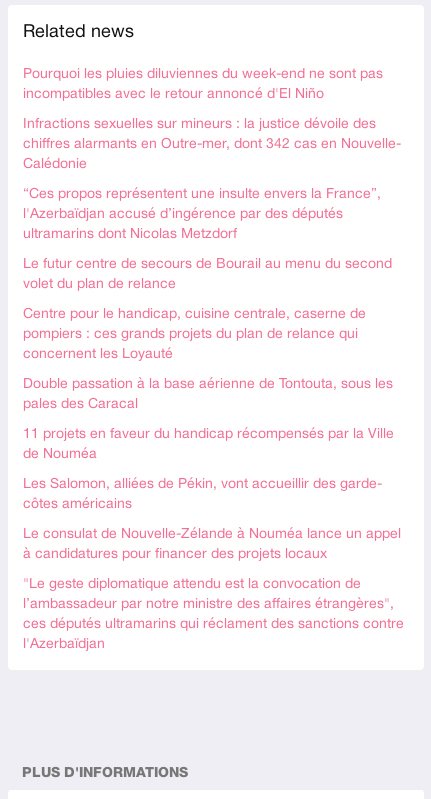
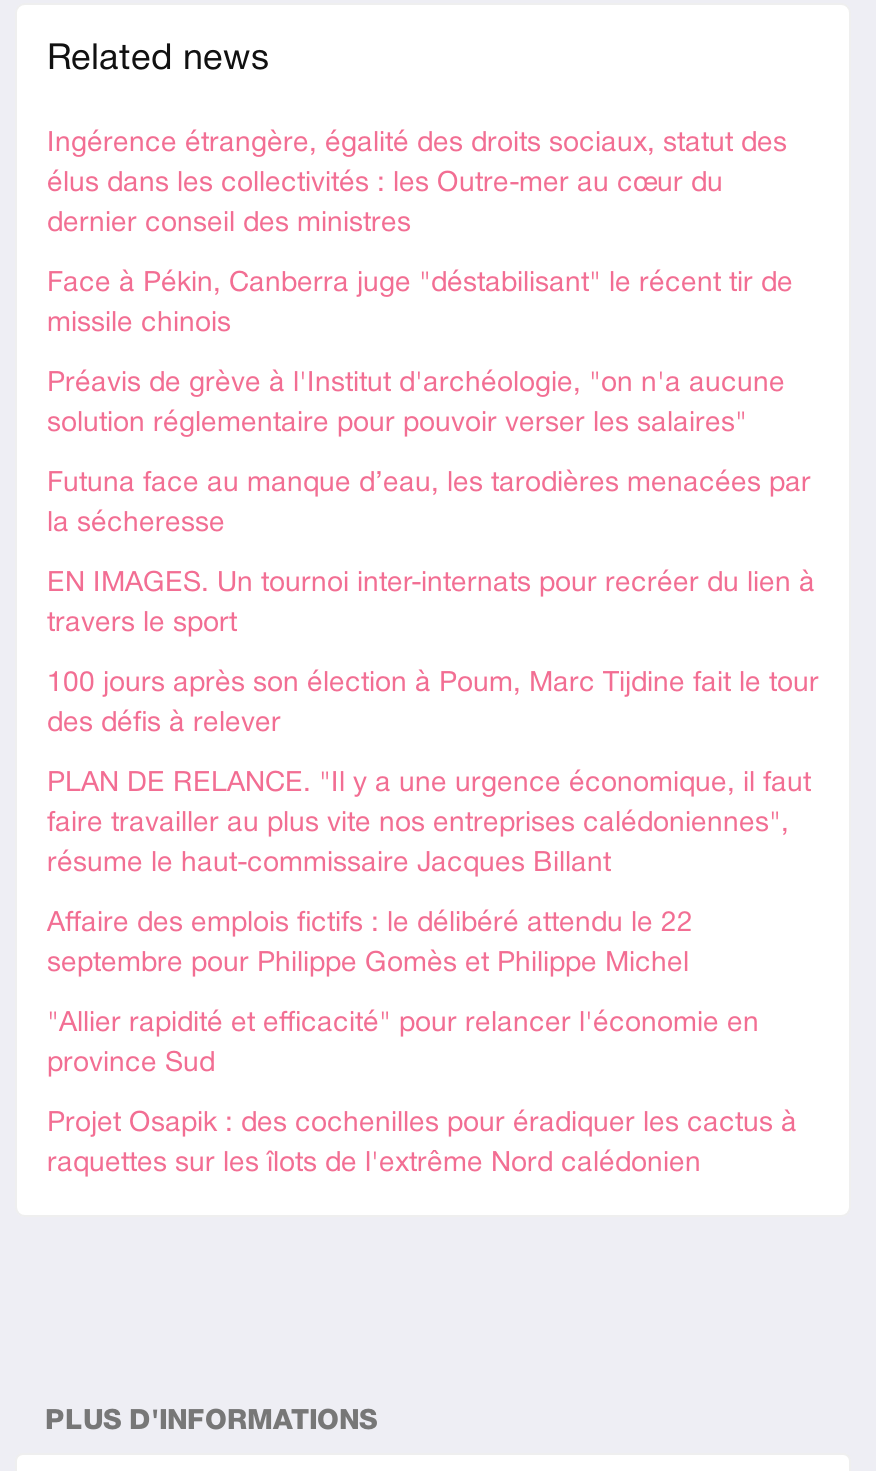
- Pourquoi les pluies diluviennes du week-end ne sont pas
- incompatibles avec le retour annoncé d'El Niño
- Infractions sexuelles sur mineurs : la justice dévoile des
- chiffres alarmants en Outre-mer, dont 342 cas en Nouvelle-
- Calédonie
- “Ces propos représentent une insulte envers la France”,
- l'Azerbaïdjan accusé d’ingérence par des députés
- ultramarins dont Nicolas Metzdorf
- Le futur centre de secours de Bourail au menu du second
- volet du plan de relance
- Centre pour le handicap, cuisine centrale, caserne de
- pompiers : ces grands projets du plan de relance qui
- concernent les Loyauté
- Double passation à la base aérienne de Tontouta, sous les
- pales des Caracal
- 11 projets en faveur du handicap récompensés par la Ville
- de Nouméa
- Les Salomon, alliées de Pékin, vont accueillir des garde-
- côtes américains
- Le consulat de Nouvelle-Zélande à Nouméa lance un appel
- à candidatures pour financer des projets locaux
- "Le geste diplomatique attendu est la convocation de
- l’ambassadeur par notre ministre des affaires étrangères",
- ces députés ultramarins qui réclament des sanctions contre
- l'Azerbaïdjan
+ Ingérence étrangère, égalité des droits sociaux, statut des
+ élus dans les collectivités : les Outre-mer au cœur du
+ dernier conseil des ministres
+ Face à Pékin, Canberra juge "déstabilisant" le récent tir de
+ missile chinois
+ Préavis de grève à l'Institut d'archéologie, "on n'a aucune
+ solution réglementaire pour pouvoir verser les salaires"
+ Futuna face au manque d’eau, les tarodières menacées par
+ la sécheresse
+ EN IMAGES. Un tournoi inter-internats pour recréer du lien à
+ travers le sport
+ 100 jours après son élection à Poum, Marc Tijdine fait le tour
+ des défis à relever
+ PLAN DE RELANCE. "Il y a une urgence économique, il faut
+ faire travailler au plus vite nos entreprises calédoniennes",
+ résume le haut-commissaire Jacques Billant
+ Affaire des emplois fictifs : le délibéré attendu le 22
+ septembre pour Philippe Gomès et Philippe Michel
+ "Allier rapidité et efficacité" pour relancer l'économie en
+ province Sud
+ Projet Osapik : des cochenilles pour éradiquer les cactus à
+ raquettes sur les îlots de l'extrême Nord calédonien
